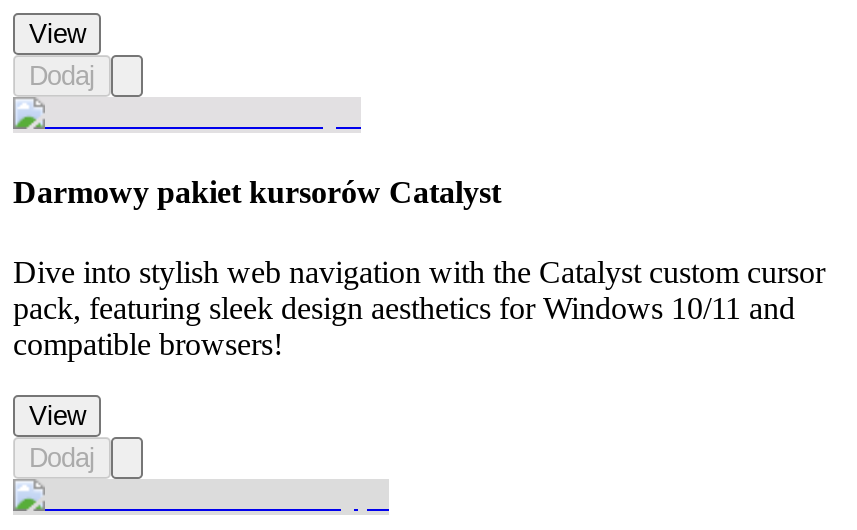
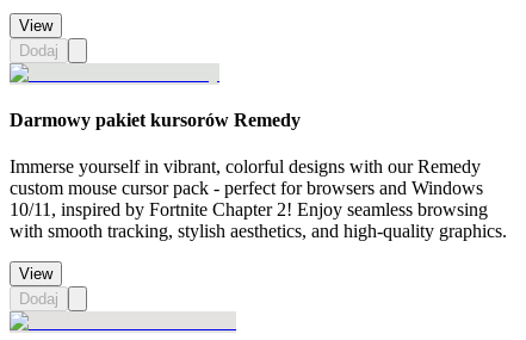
- Darmowy pakiet kursorów Catalyst
+ Darmowy pakiet kursorów Remedy

- Dive into stylish web navigation with the Catalyst custom cursor
- pack, featuring sleek design aesthetics for Windows 10/11 and
- compatible browsers!
+ Immerse yourself in vibrant, colorful designs with our Remedy
+ custom mouse cursor pack - perfect for browsers and Windows
+ 10/11, inspired by Fortnite Chapter 2! Enjoy seamless browsing
+ with smooth tracking, stylish aesthetics, and high-quality graphics.
